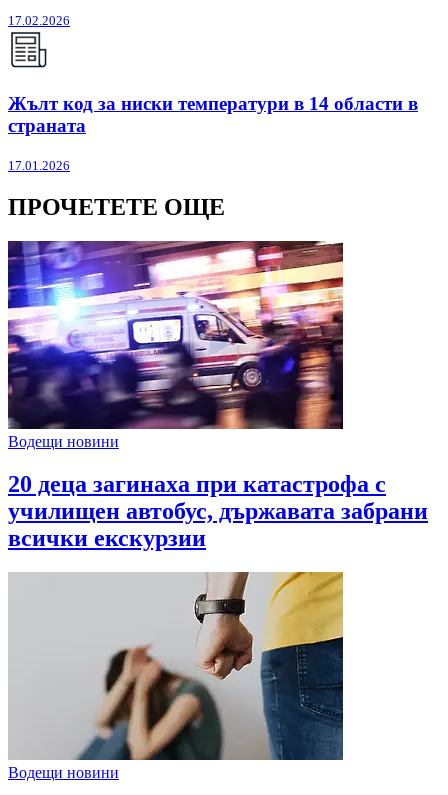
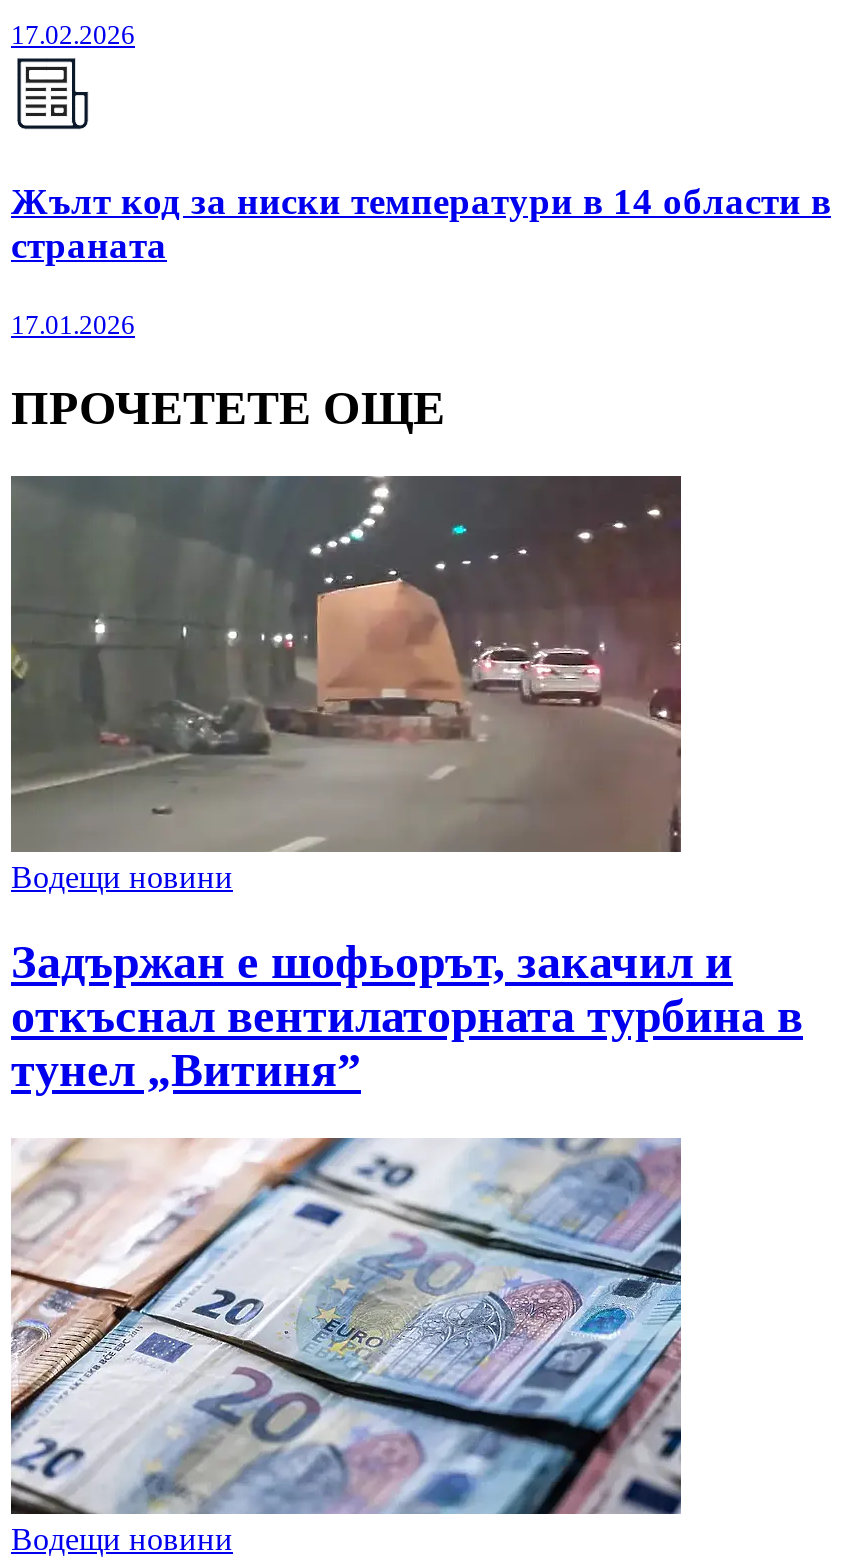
- [image]
+ [image]

- 20 деца загинаха при катастрофа с
- училищен автобус, държавата забрани
- всички екскурзии
+ Задържан е шофьорът, закачил и
+ откъснал вентилаторната турбина в
+ тунел „Витиня”

- [image]
+ [image]
